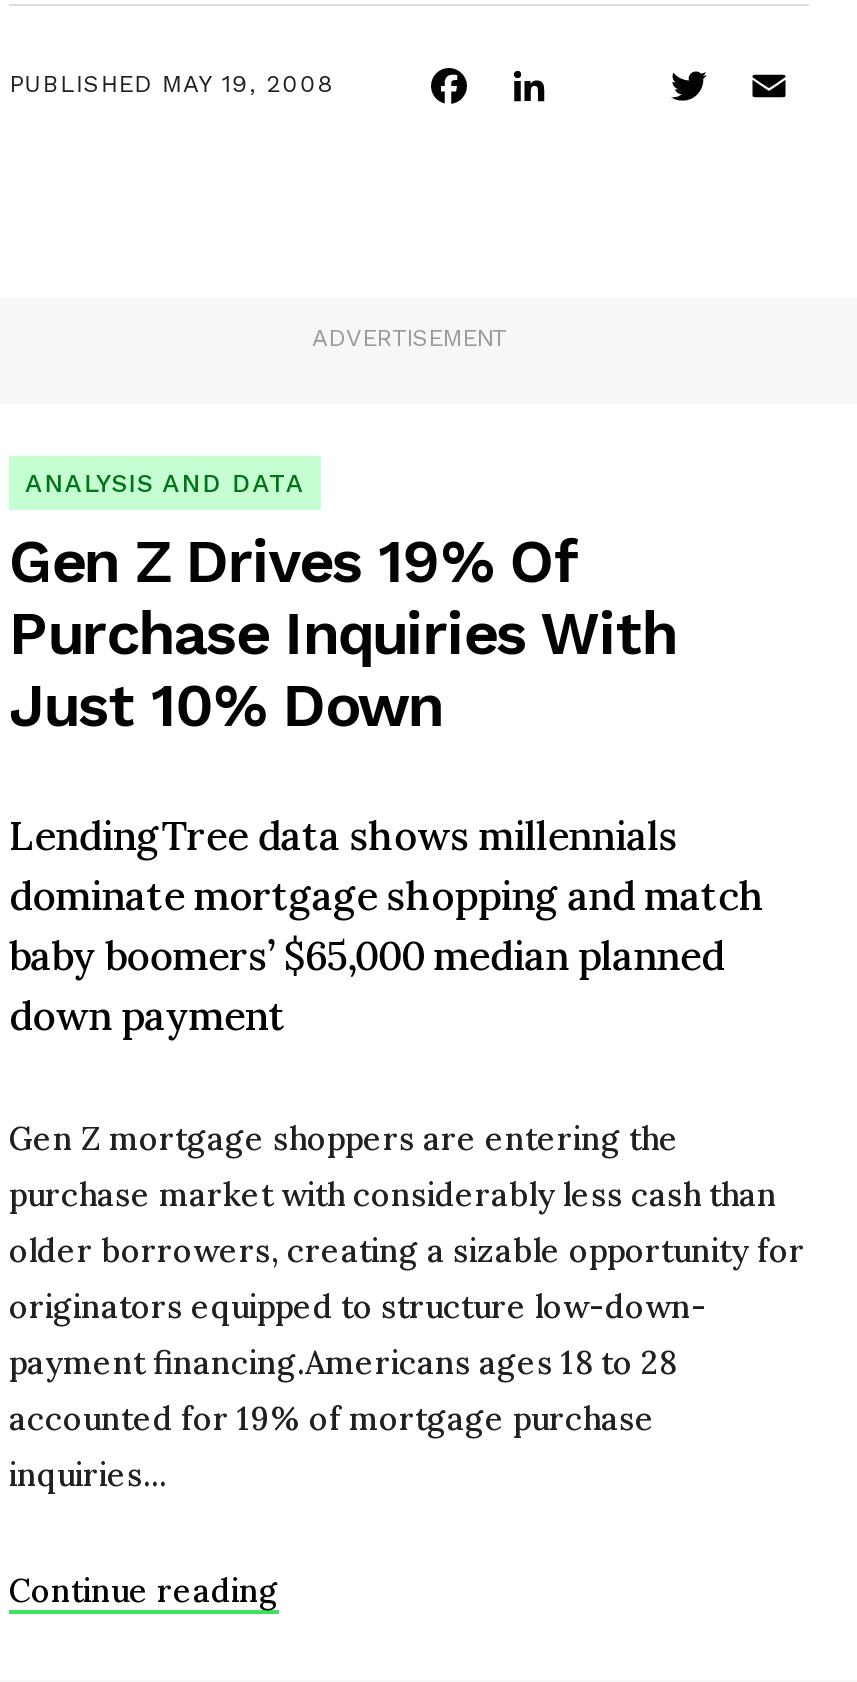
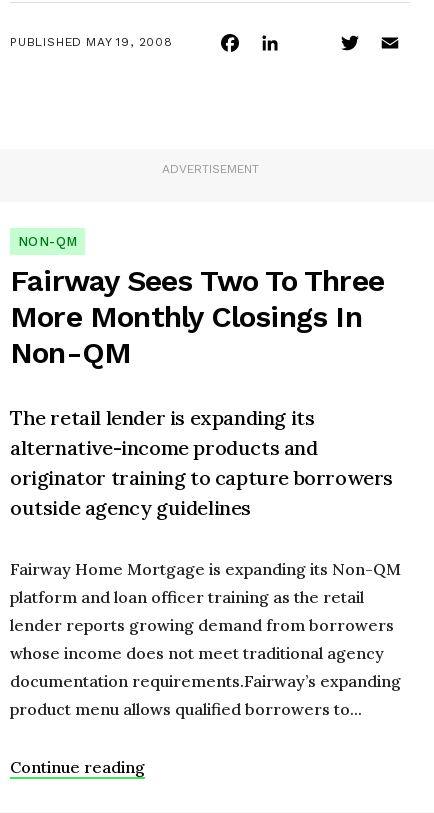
- ANALYSIS AND DATA
- Gen Z Drives 19% Of
- Purchase Inquiries With
- Just 10% Down
+ NON-QM
+ Fairway Sees Two To Three
+ More Monthly Closings In
+ Non-QM

- LendingTree data shows millennials
- dominate mortgage shopping and match
- baby boomers’ $65,000 median planned
- down payment
+ The retail lender is expanding its
+ alternative-income products and
+ originator training to capture borrowers
+ outside agency guidelines

- Gen Z mortgage shoppers are entering the
- purchase market with considerably less cash than
- older borrowers, creating a sizable opportunity for
- originators equipped to structure low-down-
- payment financing.Americans ages 18 to 28
- accounted for 19% of mortgage purchase
- inquiries...
+ Fairway Home Mortgage is expanding its Non-QM
+ platform and loan officer training as the retail
+ lender reports growing demand from borrowers
+ whose income does not meet traditional agency
+ documentation requirements.Fairway’s expanding
+ product menu allows qualified borrowers to...
